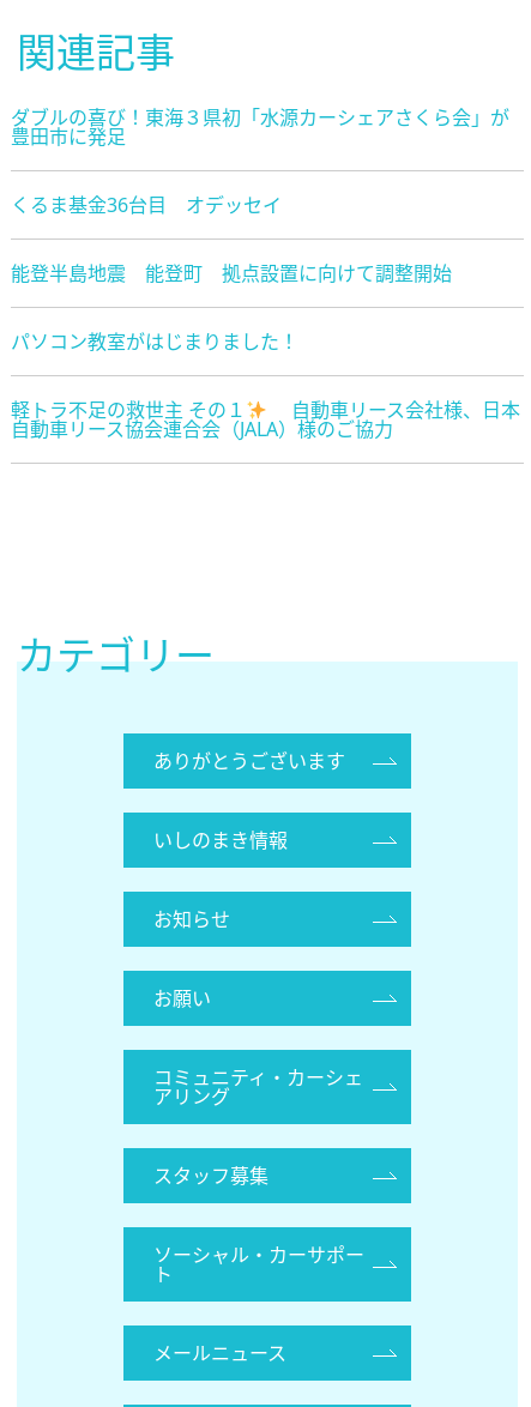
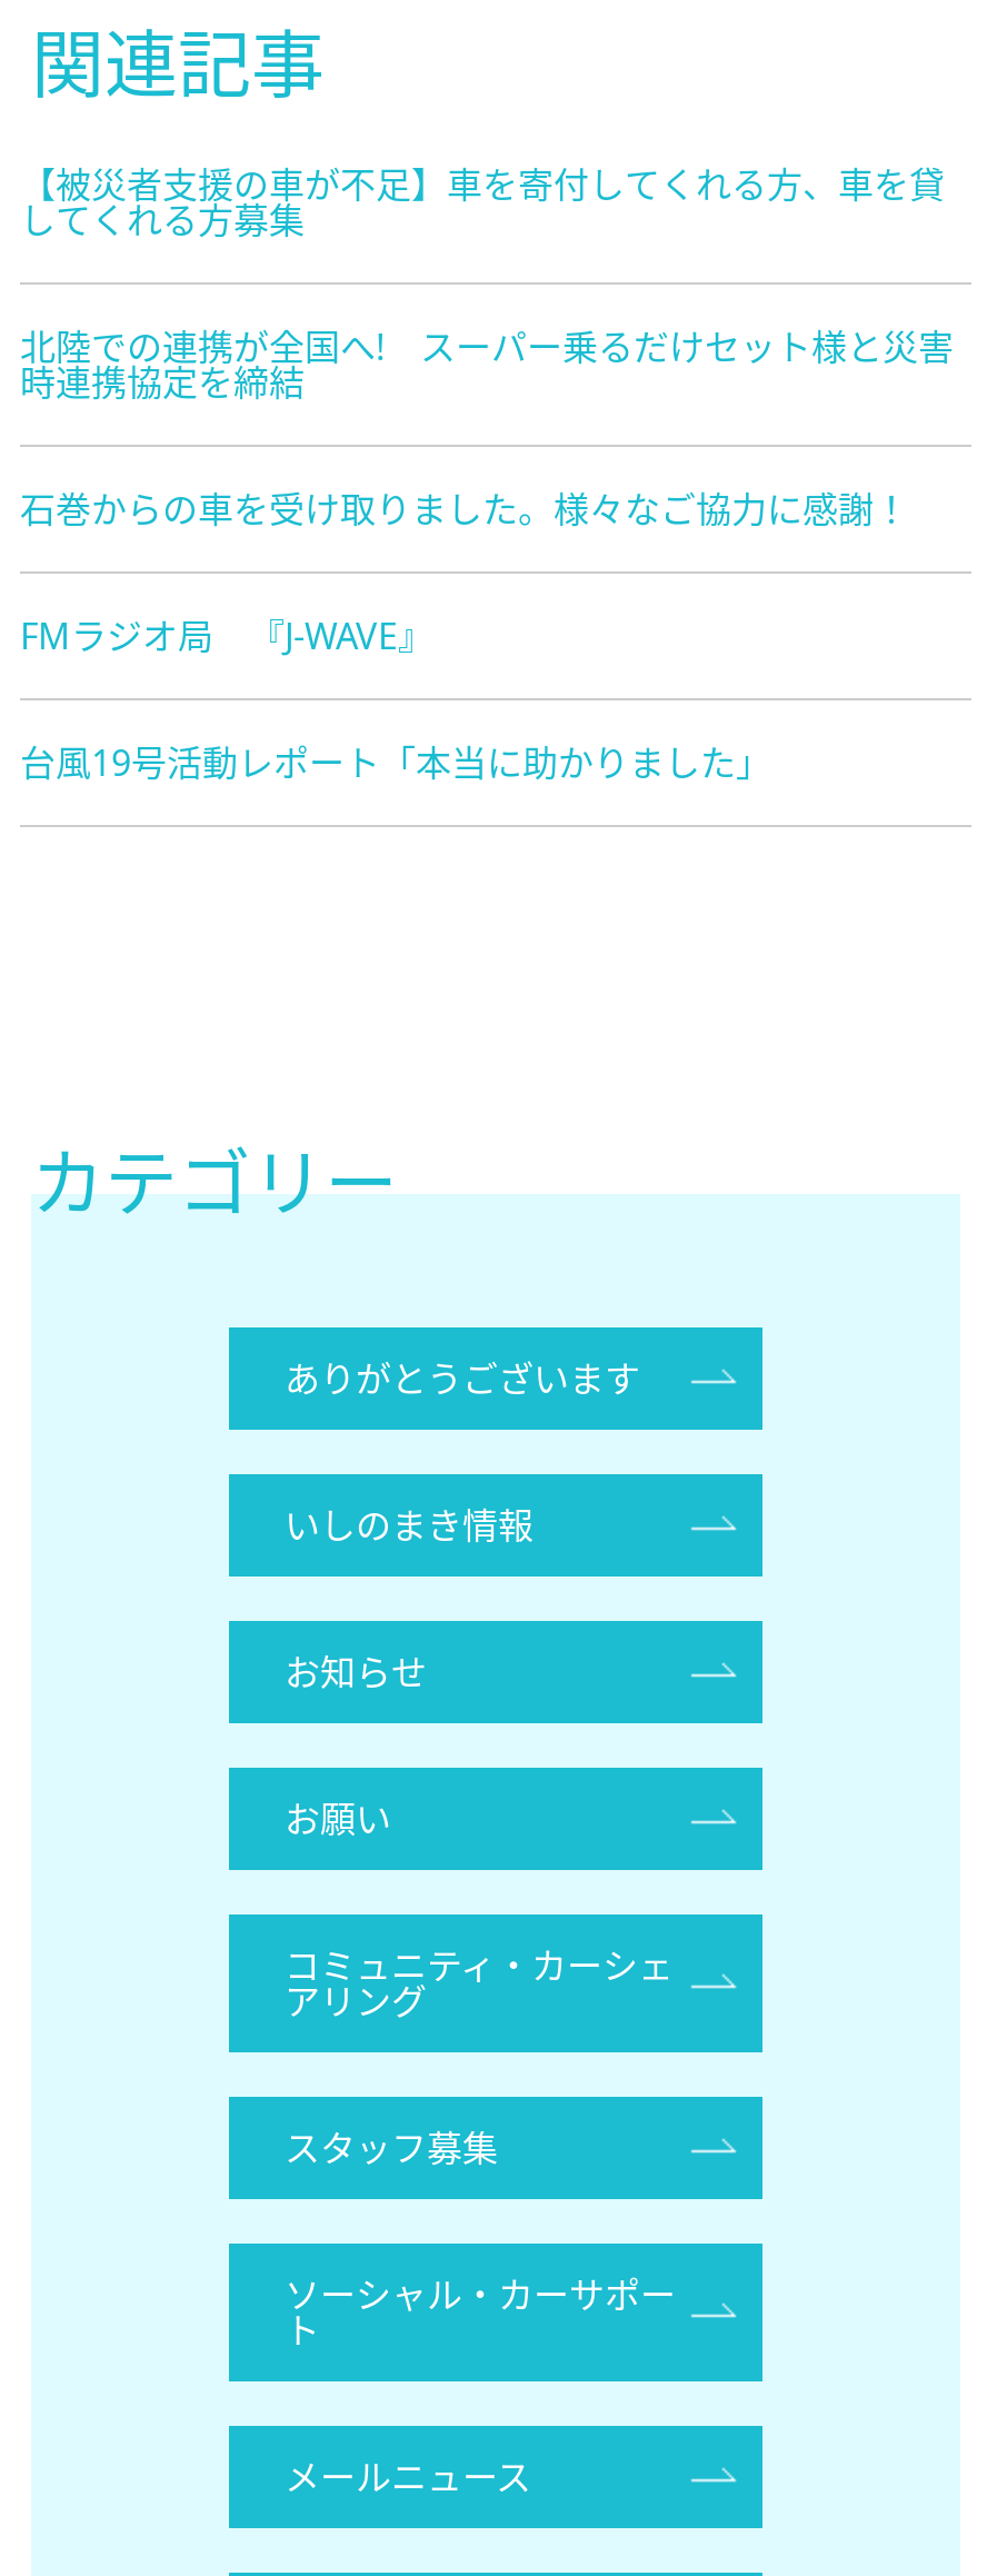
- ダブルの喜び！東海３県初「水源カーシェアさくら会」が
- 豊田市に発足
+ 【被災者支援の車が不足】車を寄付してくれる方、車を貸
+ してくれる方募集

- くるま基金36台目 オデッセイ
+ 北陸での連携が全国へ! スーパー乗るだけセット様と災害
+ 時連携協定を締結

- 能登半島地震 能登町 拠点設置に向けて調整開始
+ 石巻からの車を受け取りました。様々なご協力に感謝！

- パソコン教室がはじまりました！
+ FMラジオ局 『J-WAVE』

- 軽トラ不足の救世主 その１
- 自動車リース会社様、日本
- 自動車リース協会連合会（JALA）様のご協力
+ 台風19号活動レポート「本当に助かりました」
